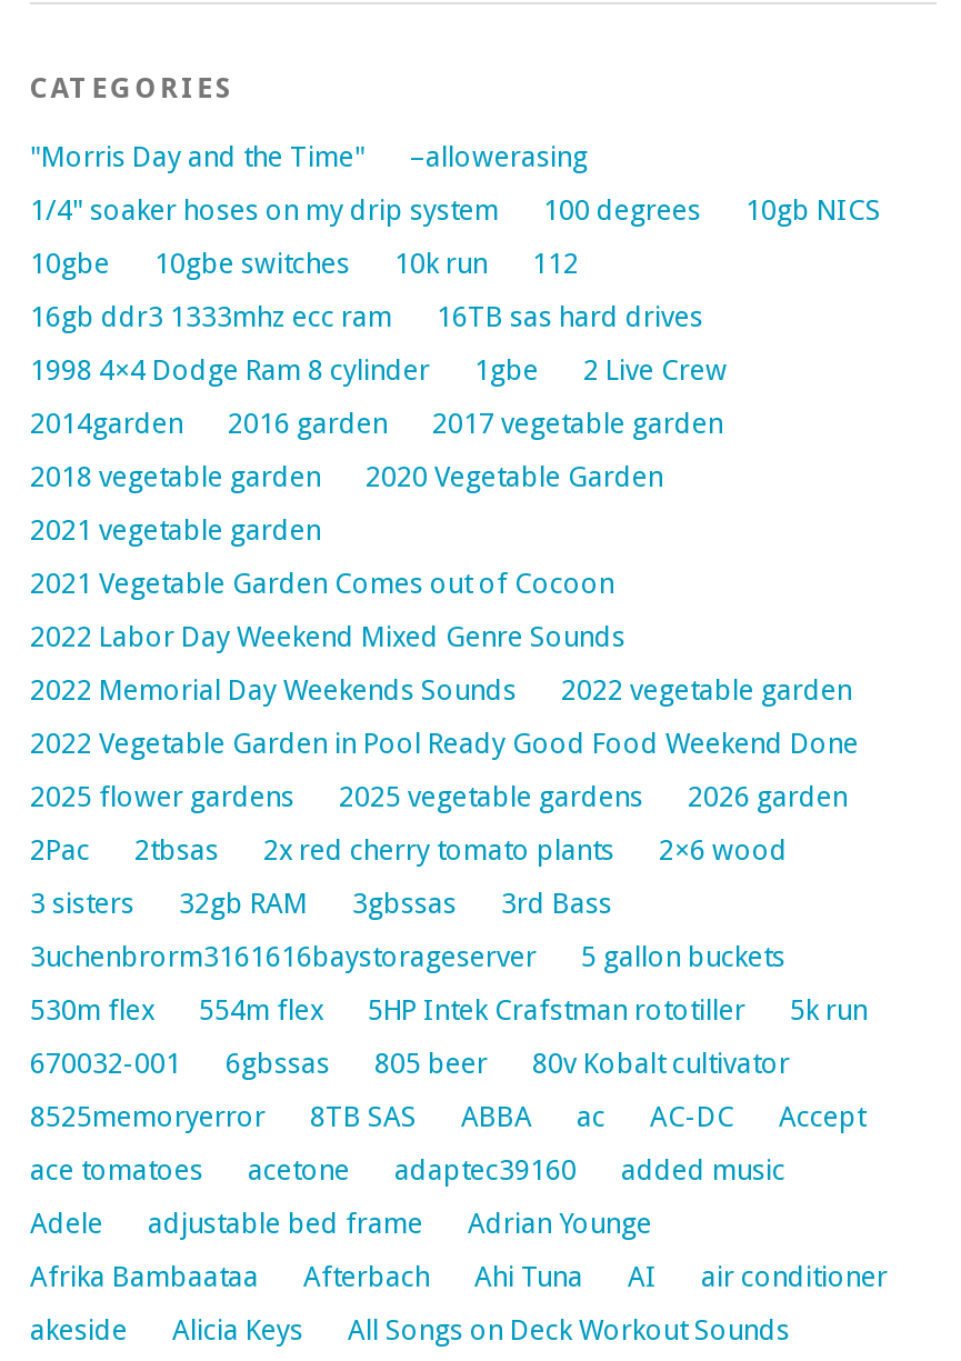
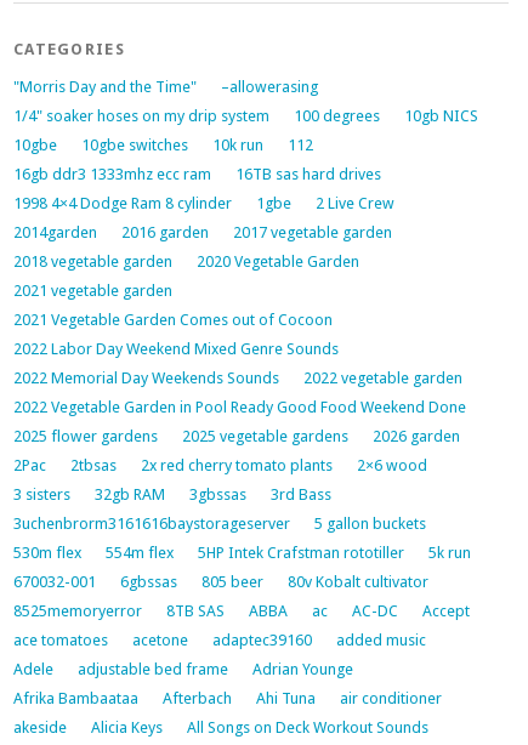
- AI
